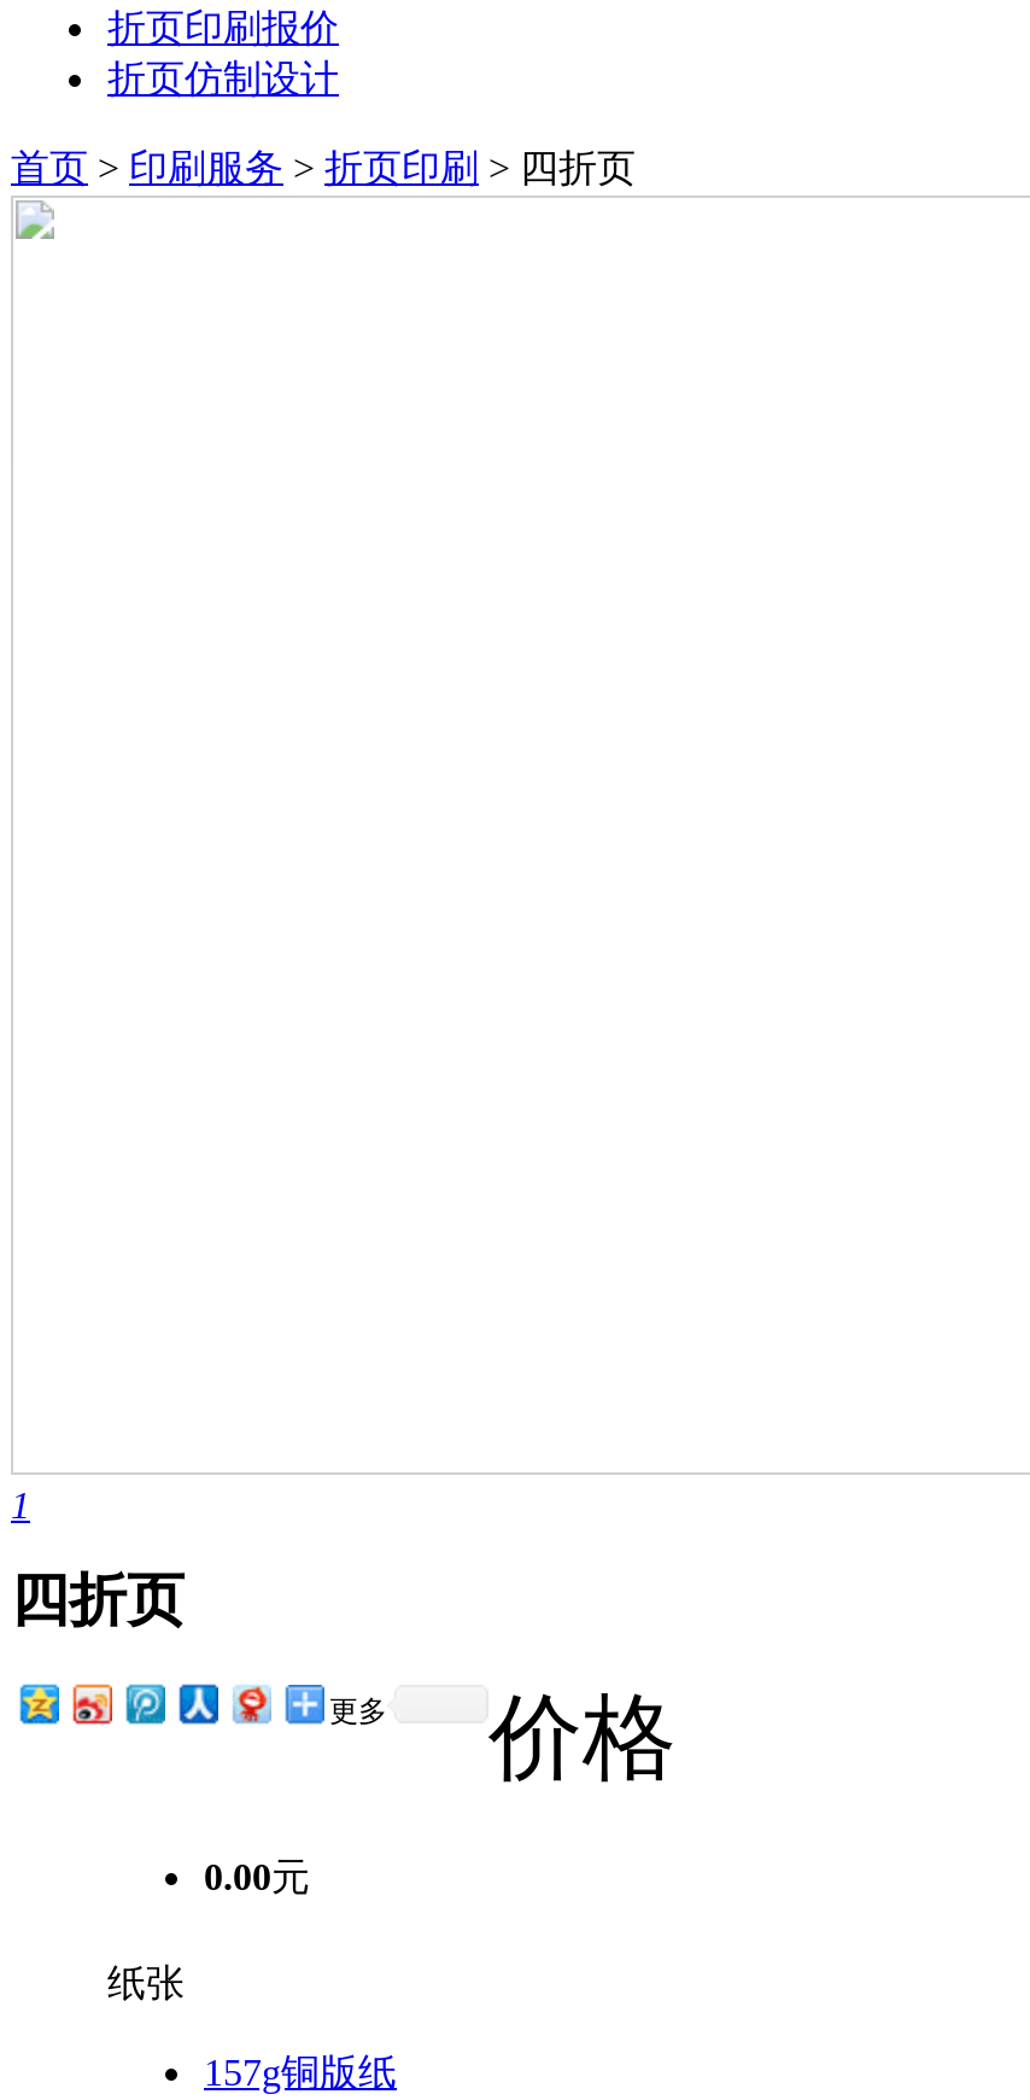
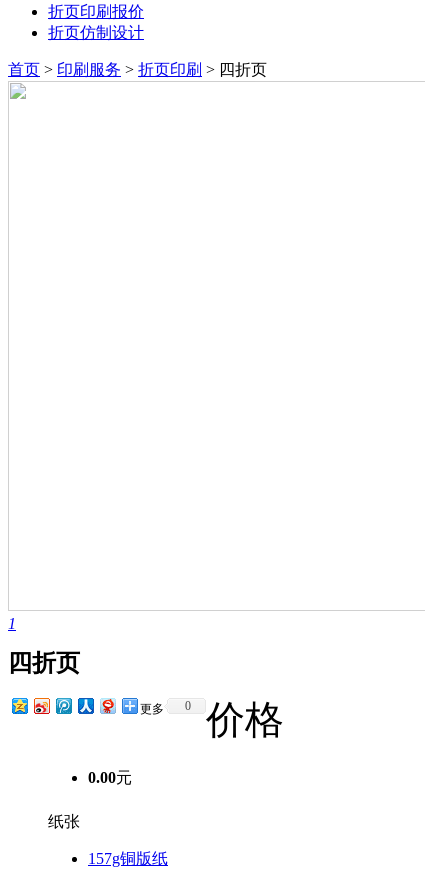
+ 0
